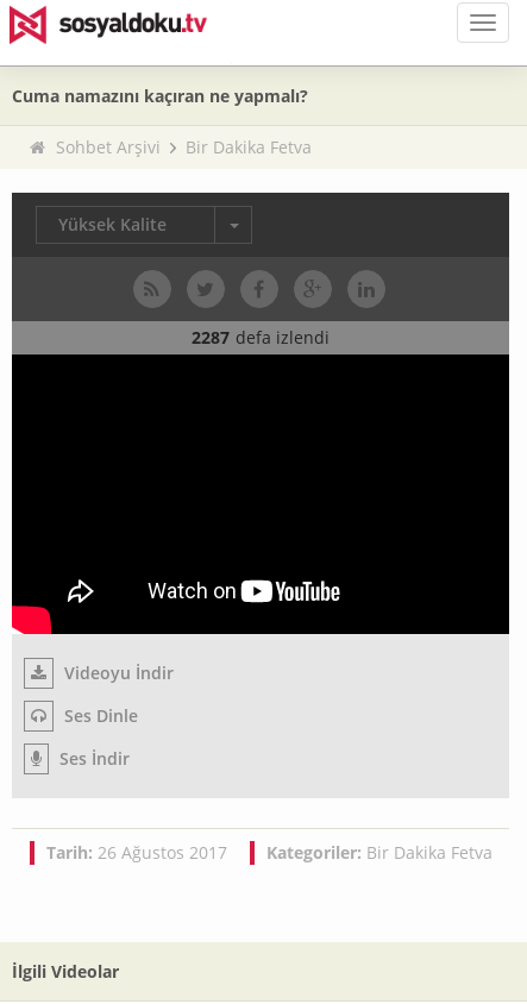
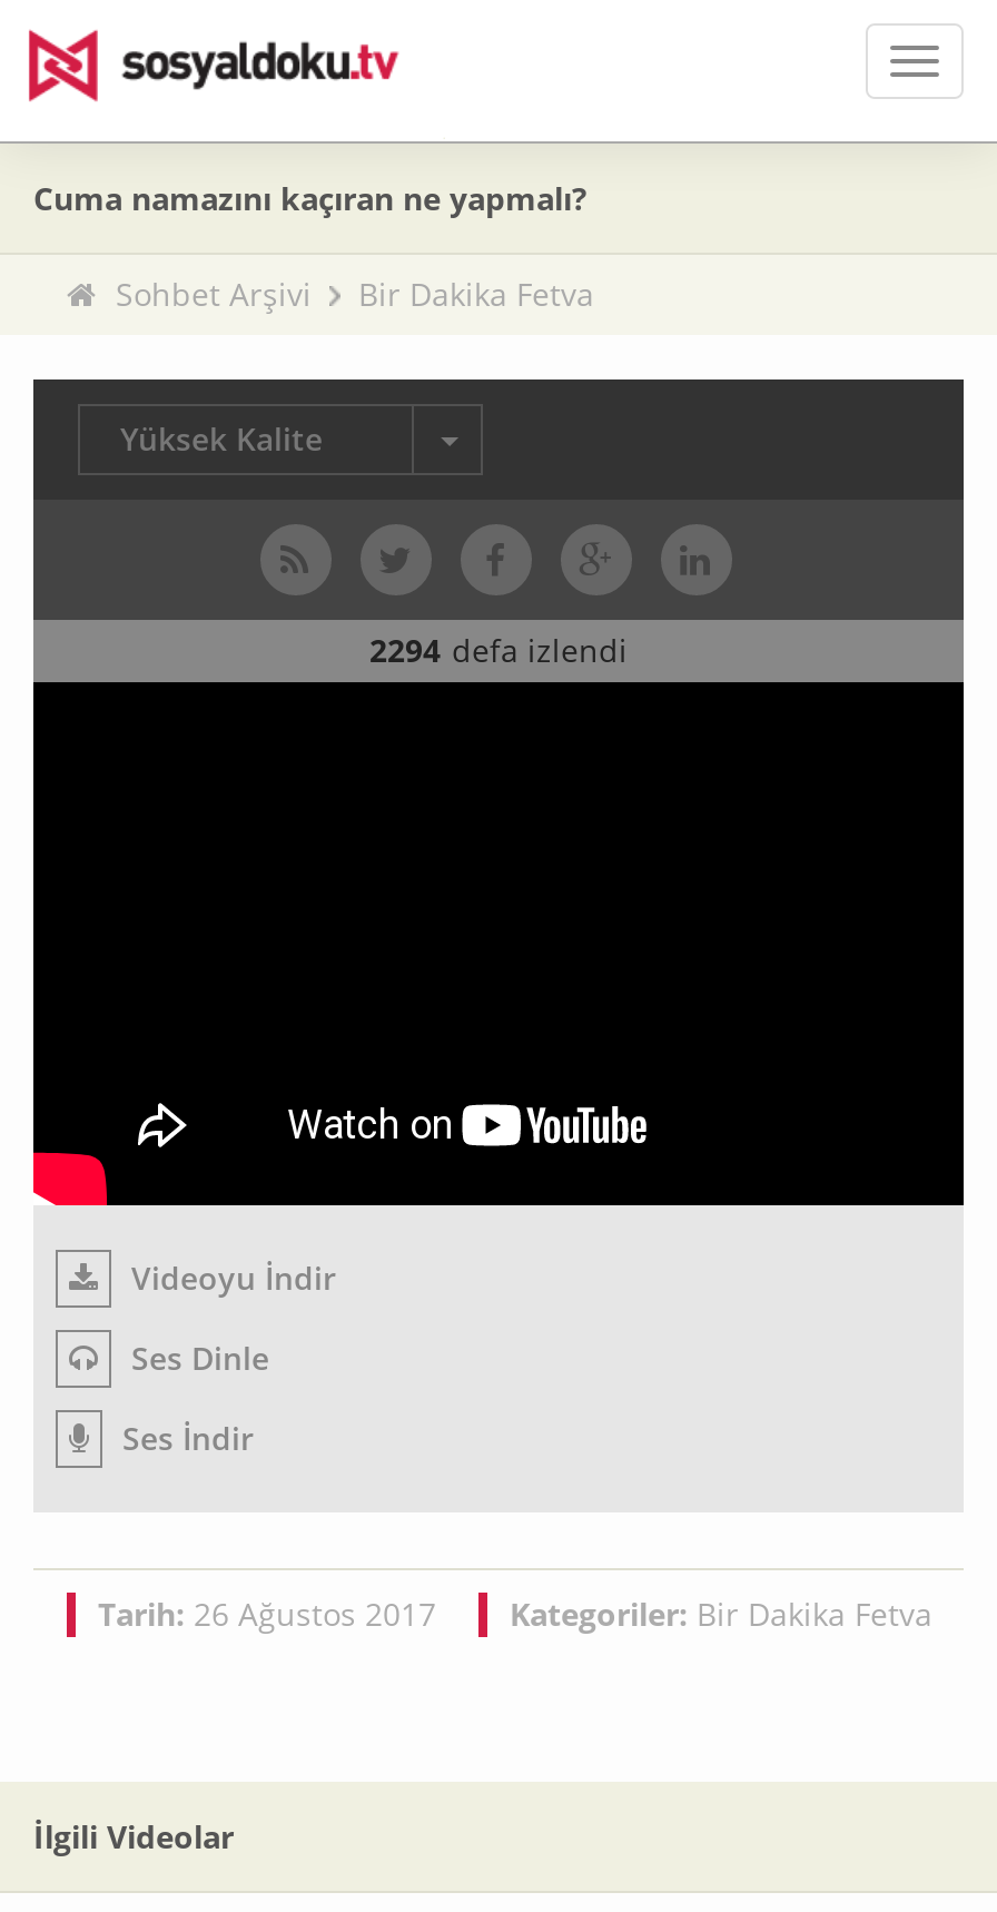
- 2287 defa izlendi
+ 2294 defa izlendi
